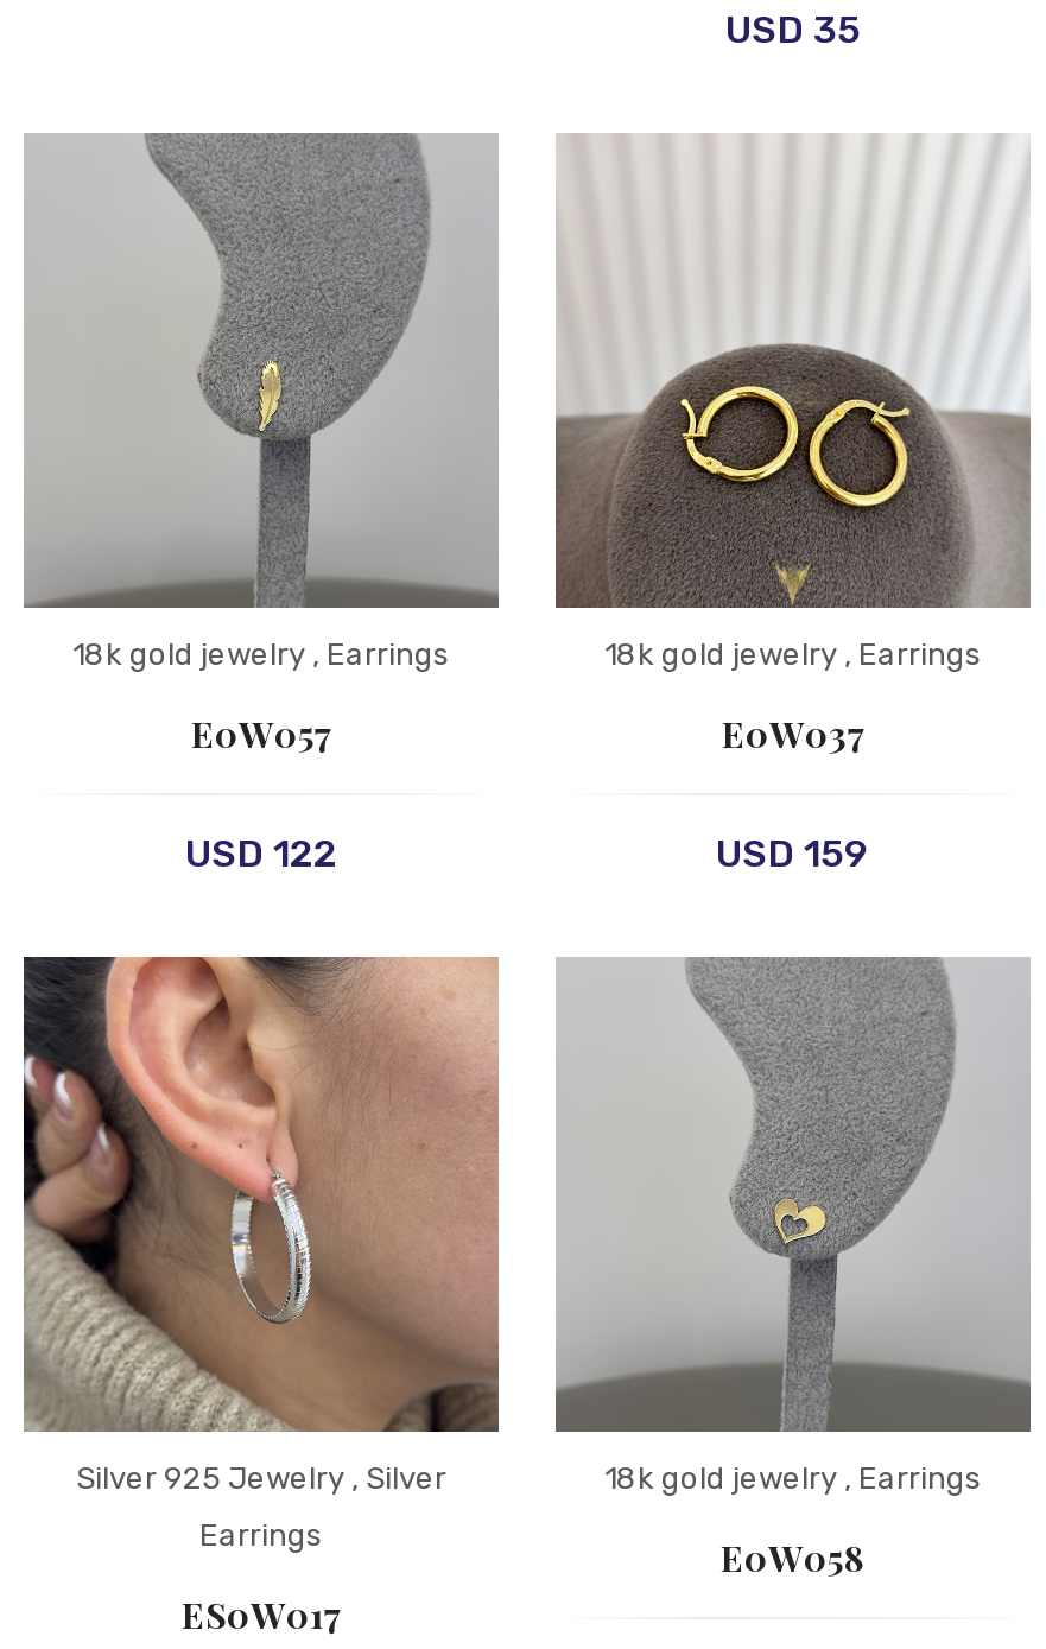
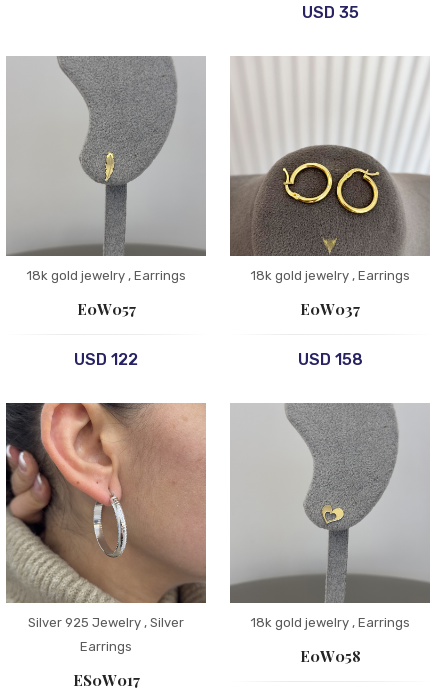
- USD 159
+ USD 158
